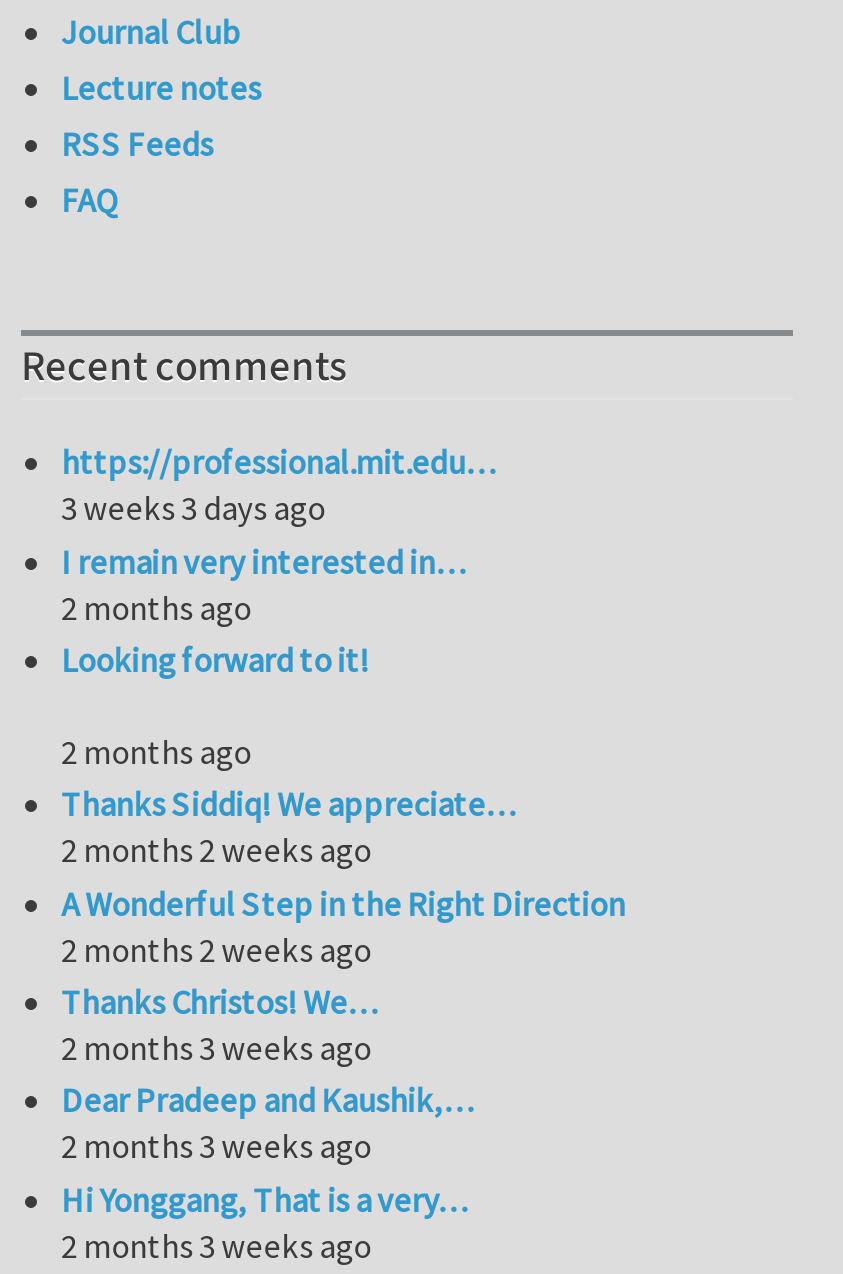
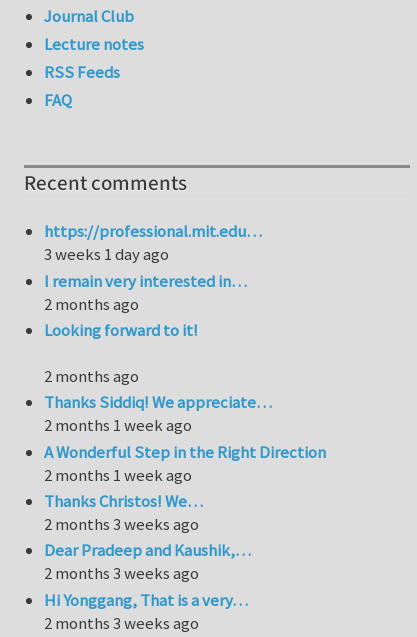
- 3 weeks 3 days ago
+ 3 weeks 1 day ago

- 2 months 2 weeks ago
+ 2 months 1 week ago

- 2 months 2 weeks ago
+ 2 months 1 week ago
